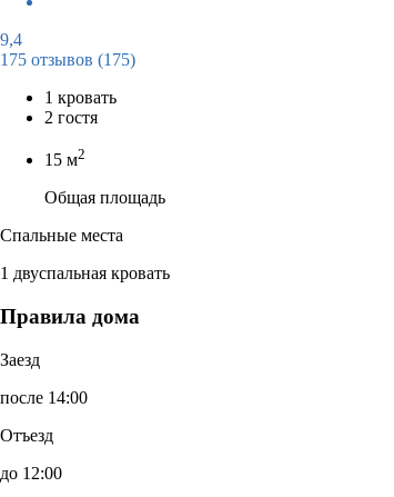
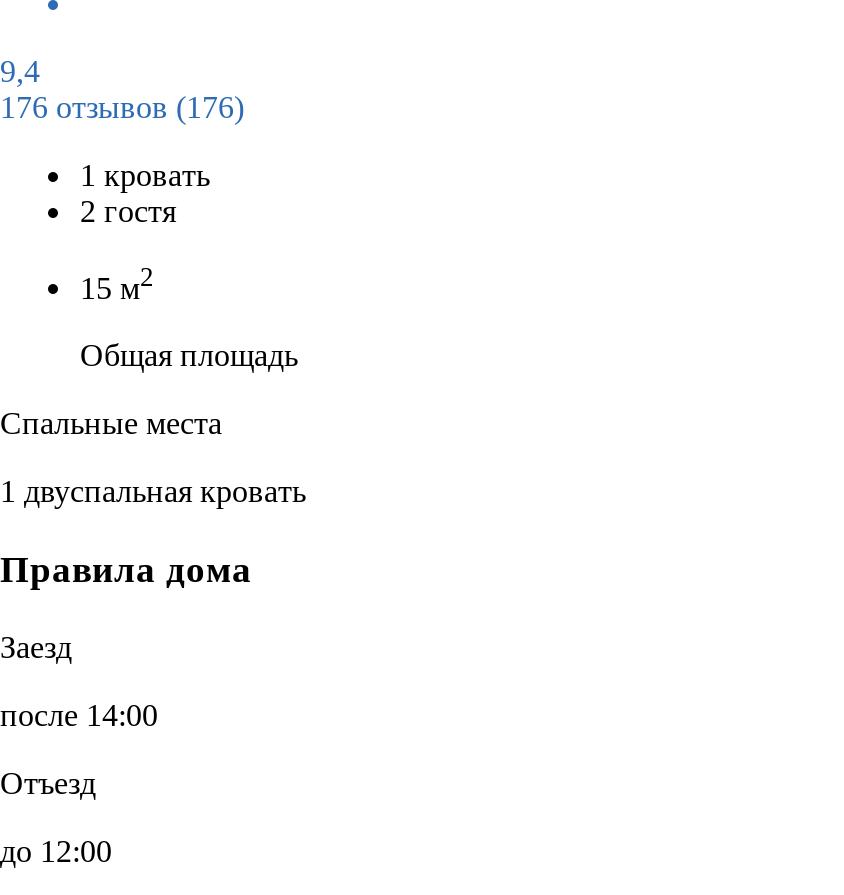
- 175 отзывов (175)
+ 176 отзывов (176)
